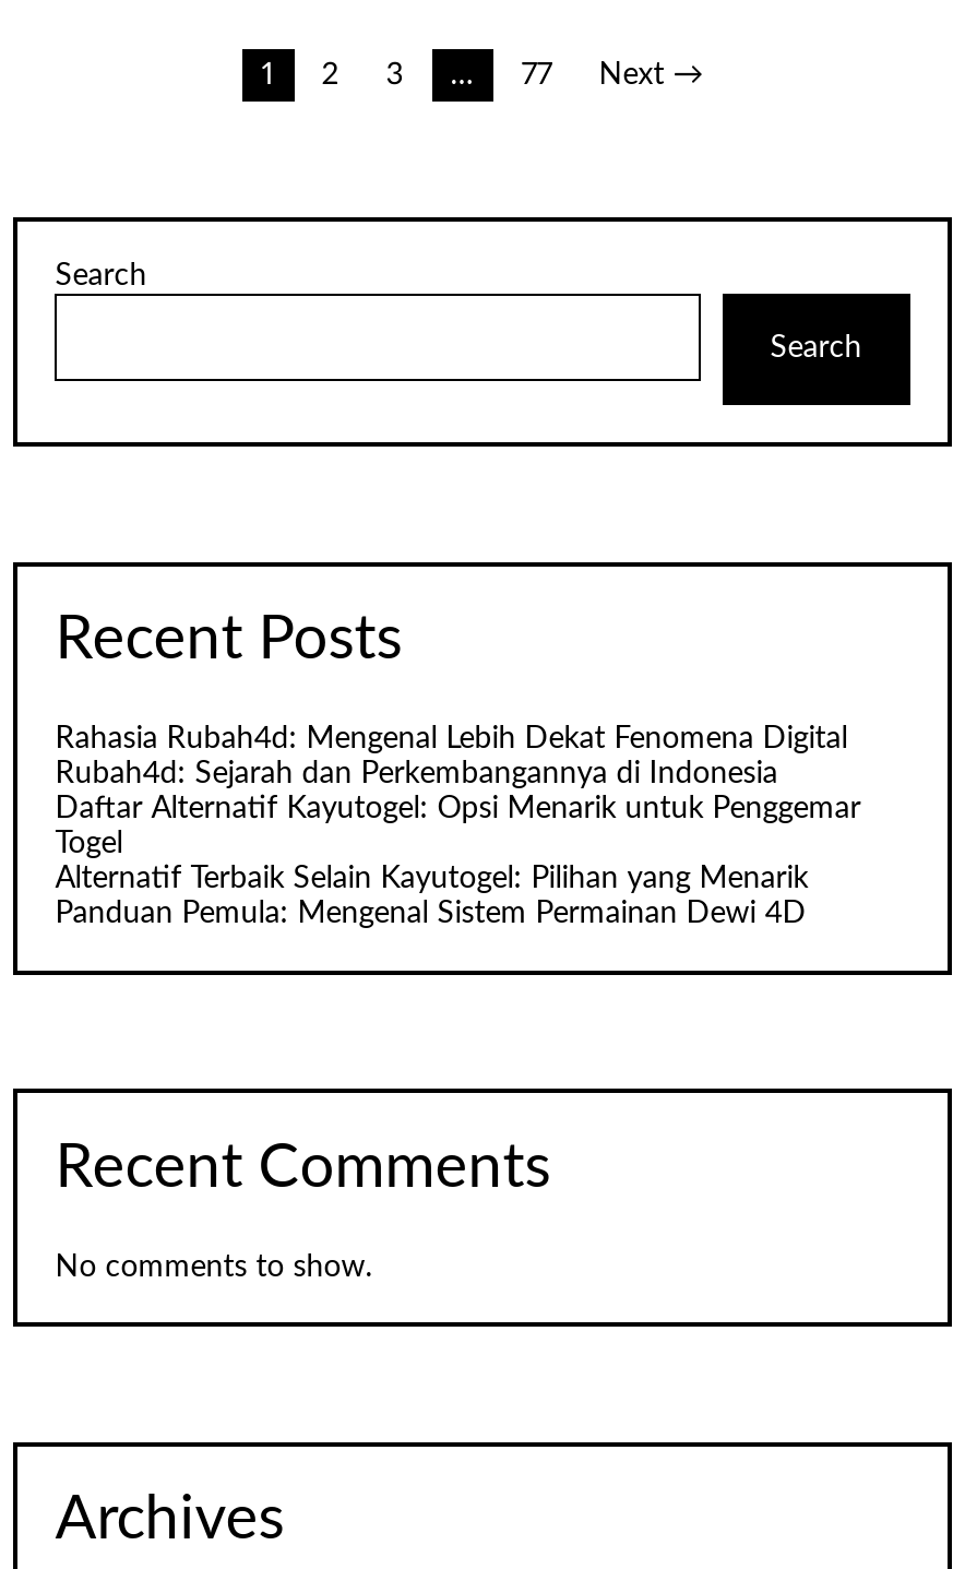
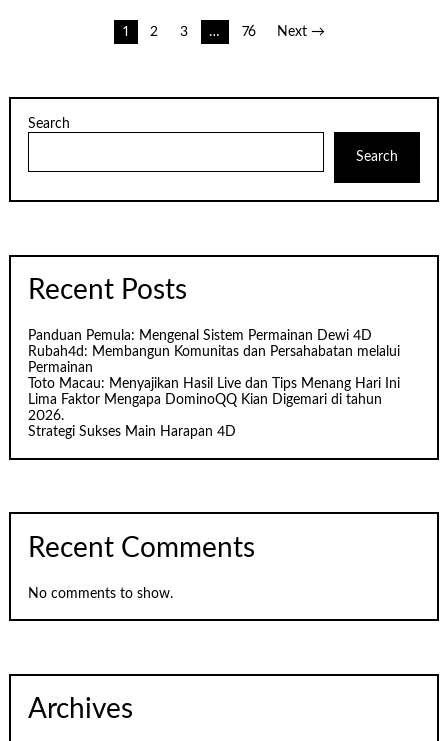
- 77
+ 76

- Rahasia Rubah4d: Mengenal Lebih Dekat Fenomena Digital
- Rubah4d: Sejarah dan Perkembangannya di Indonesia
- Daftar Alternatif Kayutogel: Opsi Menarik untuk Penggemar
- Togel
- Alternatif Terbaik Selain Kayutogel: Pilihan yang Menarik

moved up: Panduan Pemula: Mengenal Sistem Permainan Dewi 4D

+ Rubah4d: Membangun Komunitas dan Persahabatan melalui
+ Permainan
+ Toto Macau: Menyajikan Hasil Live dan Tips Menang Hari Ini
+ Lima Faktor Mengapa DominoQQ Kian Digemari di tahun
+ 2026.
+ Strategi Sukses Main Harapan 4D
